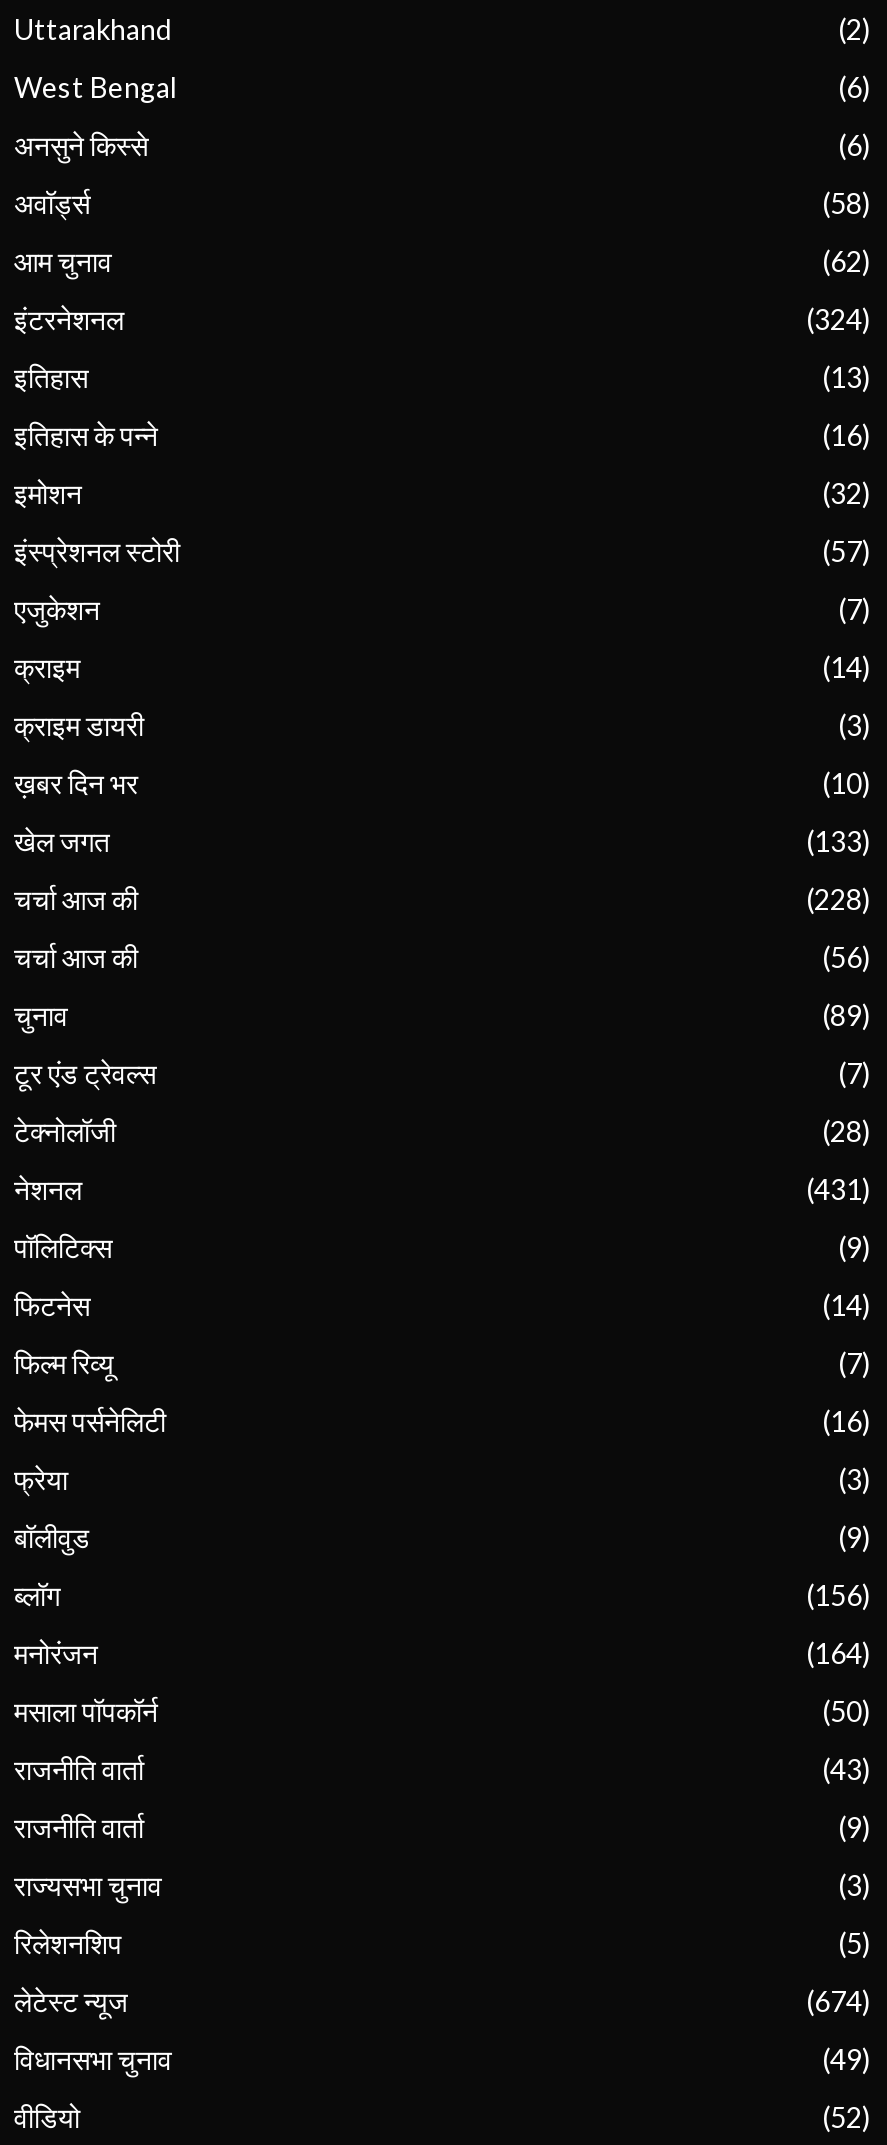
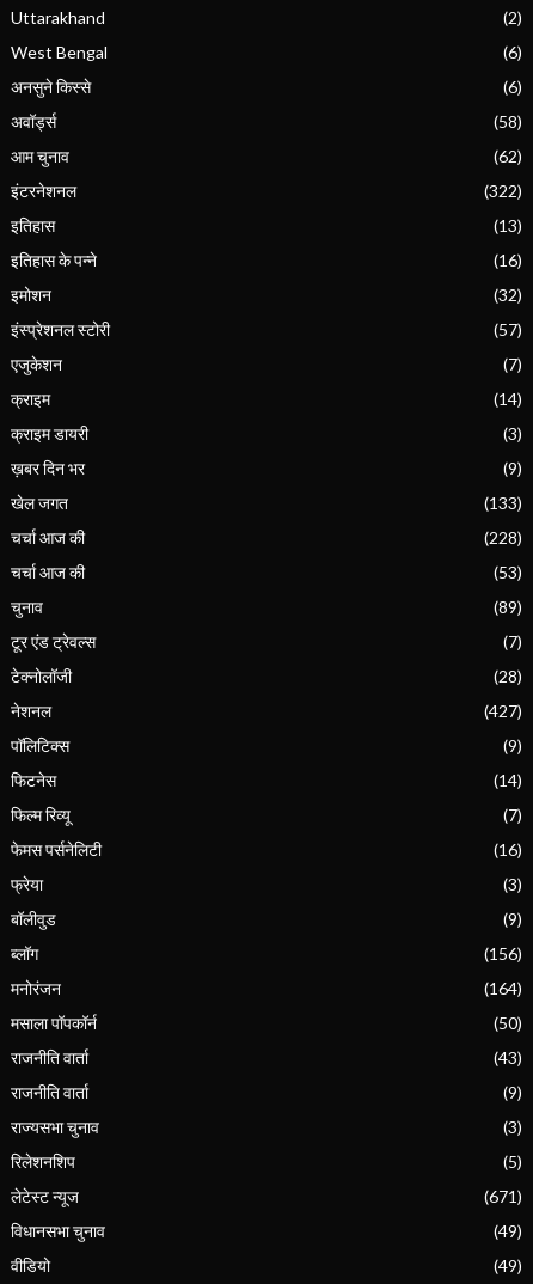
- (324)
+ (322)

- (10)
+ (9)

- (56)
+ (53)

- (431)
+ (427)

- (674)
+ (671)

- (52)
+ (49)
